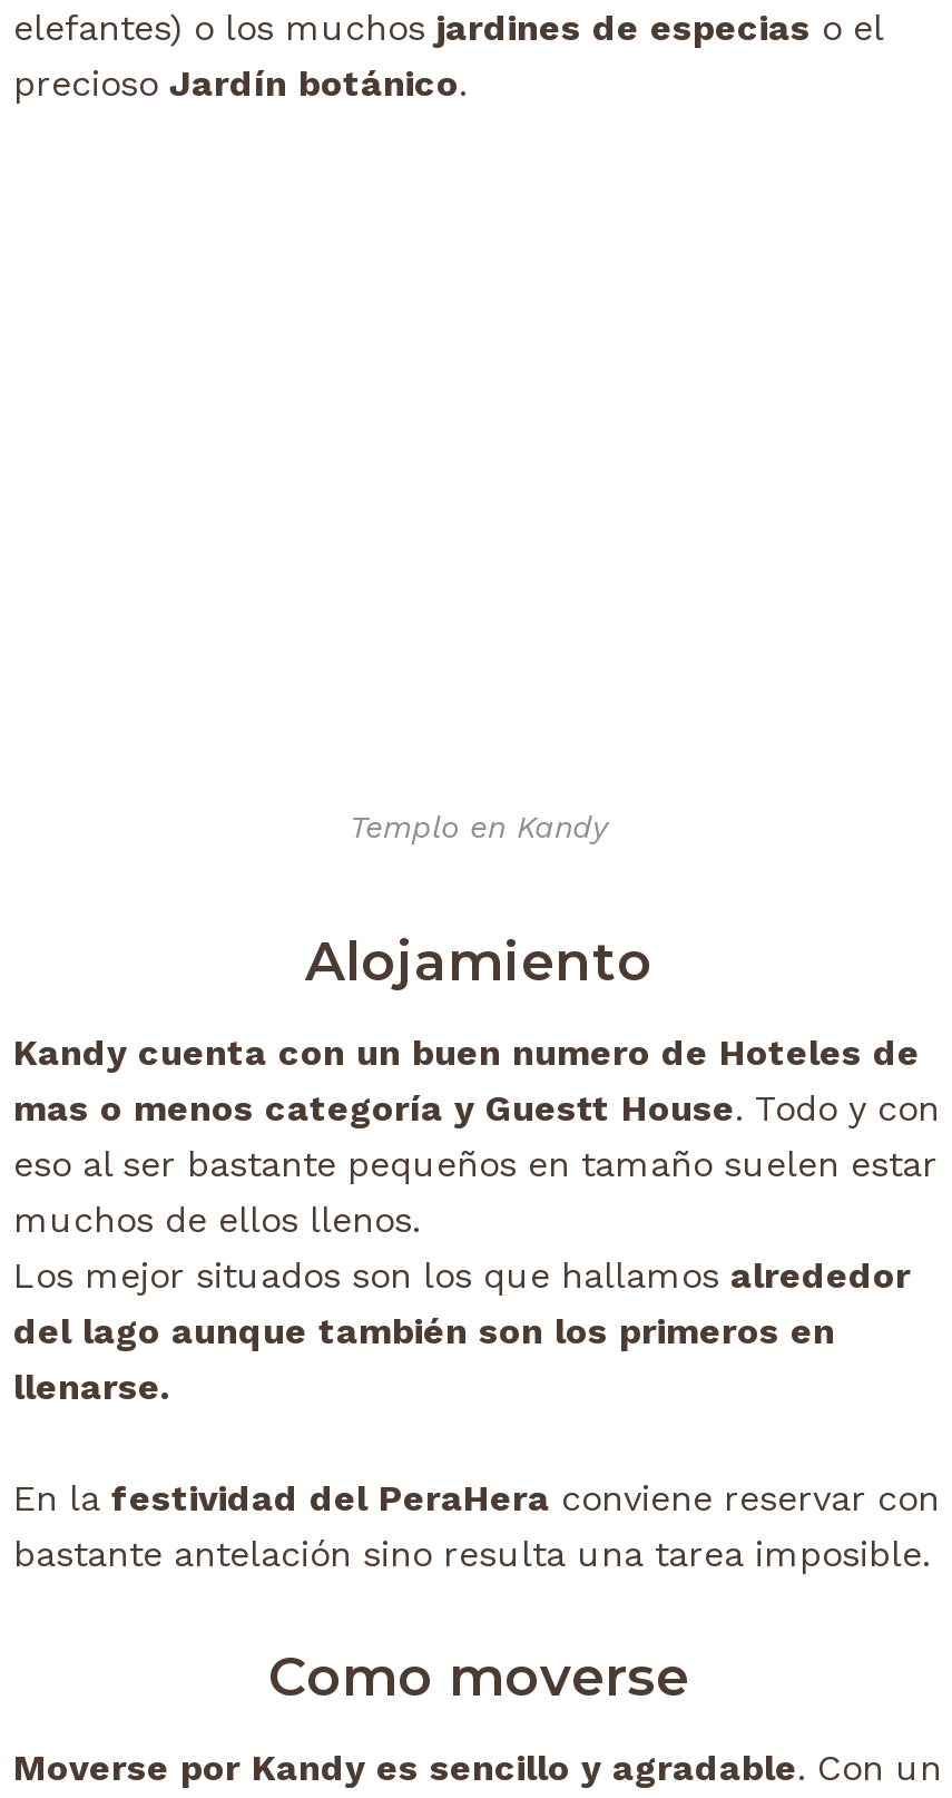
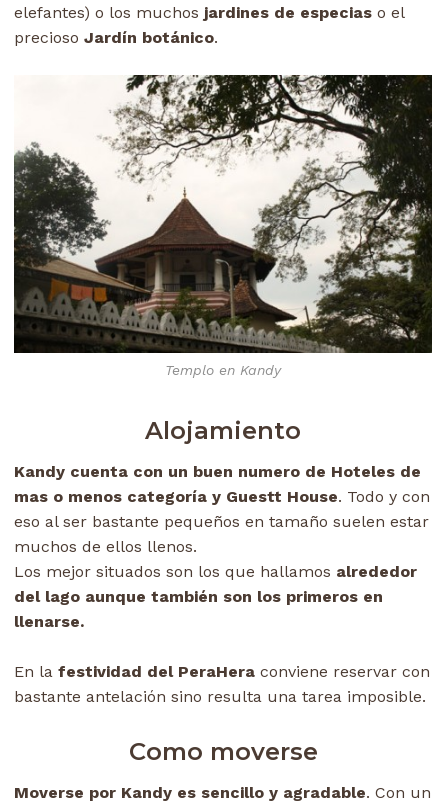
+ [image]
